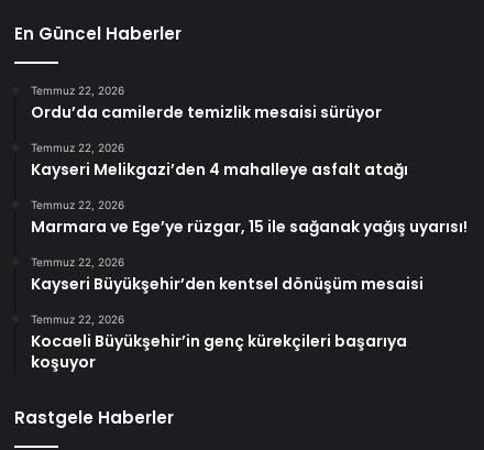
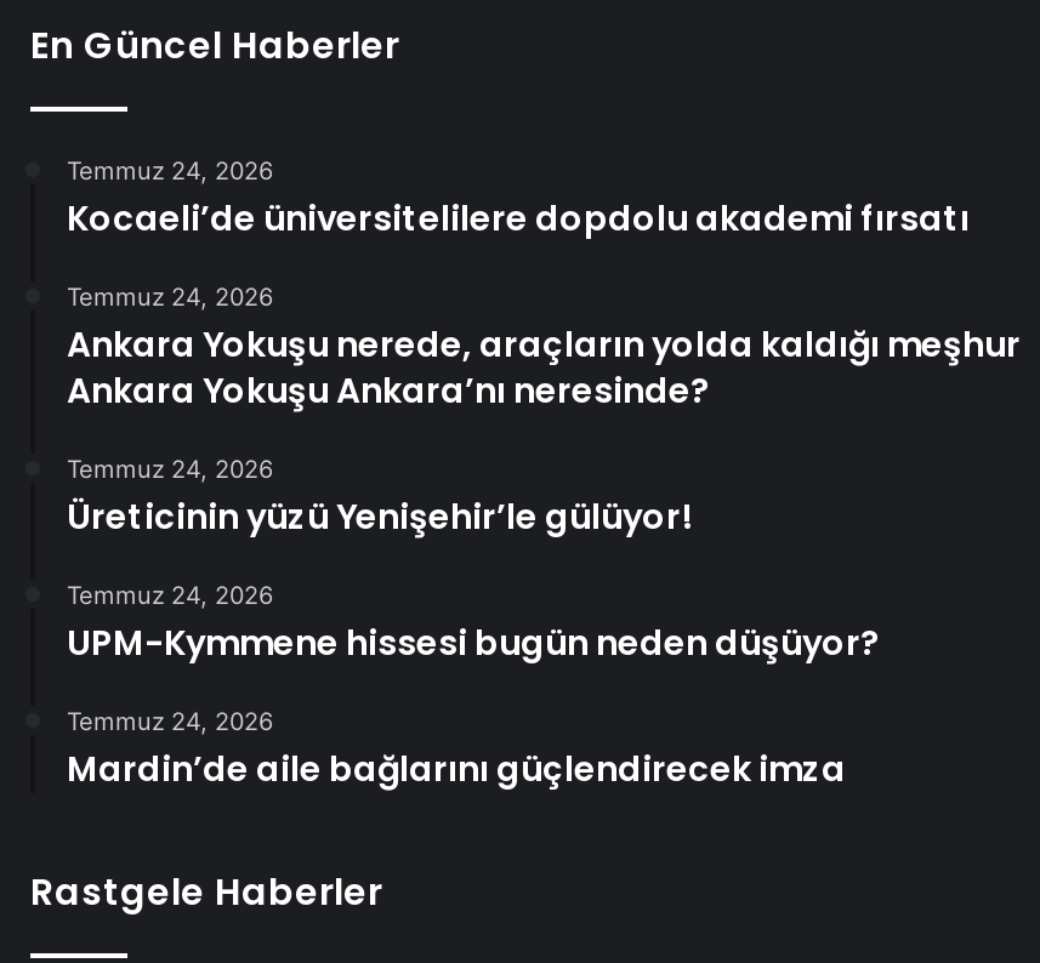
- Temmuz 22, 2026
- Ordu’da camilerde temizlik mesaisi sürüyor
+ Temmuz 24, 2026
+ Kocaeli’de üniversitelilere dopdolu akademi fırsatı

- Temmuz 22, 2026
- Kayseri Melikgazi’den 4 mahalleye asfalt atağı
+ Temmuz 24, 2026
+ Ankara Yokuşu nerede, araçların yolda kaldığı meşhur
+ Ankara Yokuşu Ankara’nı neresinde?

- Temmuz 22, 2026
- Marmara ve Ege’ye rüzgar, 15 ile sağanak yağış uyarısı!
+ Temmuz 24, 2026
+ Üreticinin yüzü Yenişehir’le gülüyor!

- Temmuz 22, 2026
- Kayseri Büyükşehir’den kentsel dönüşüm mesaisi
+ Temmuz 24, 2026
+ UPM-Kymmene hissesi bugün neden düşüyor?

- Temmuz 22, 2026
- Kocaeli Büyükşehir’in genç kürekçileri başarıya
- koşuyor
+ Temmuz 24, 2026
+ Mardin’de aile bağlarını güçlendirecek imza
